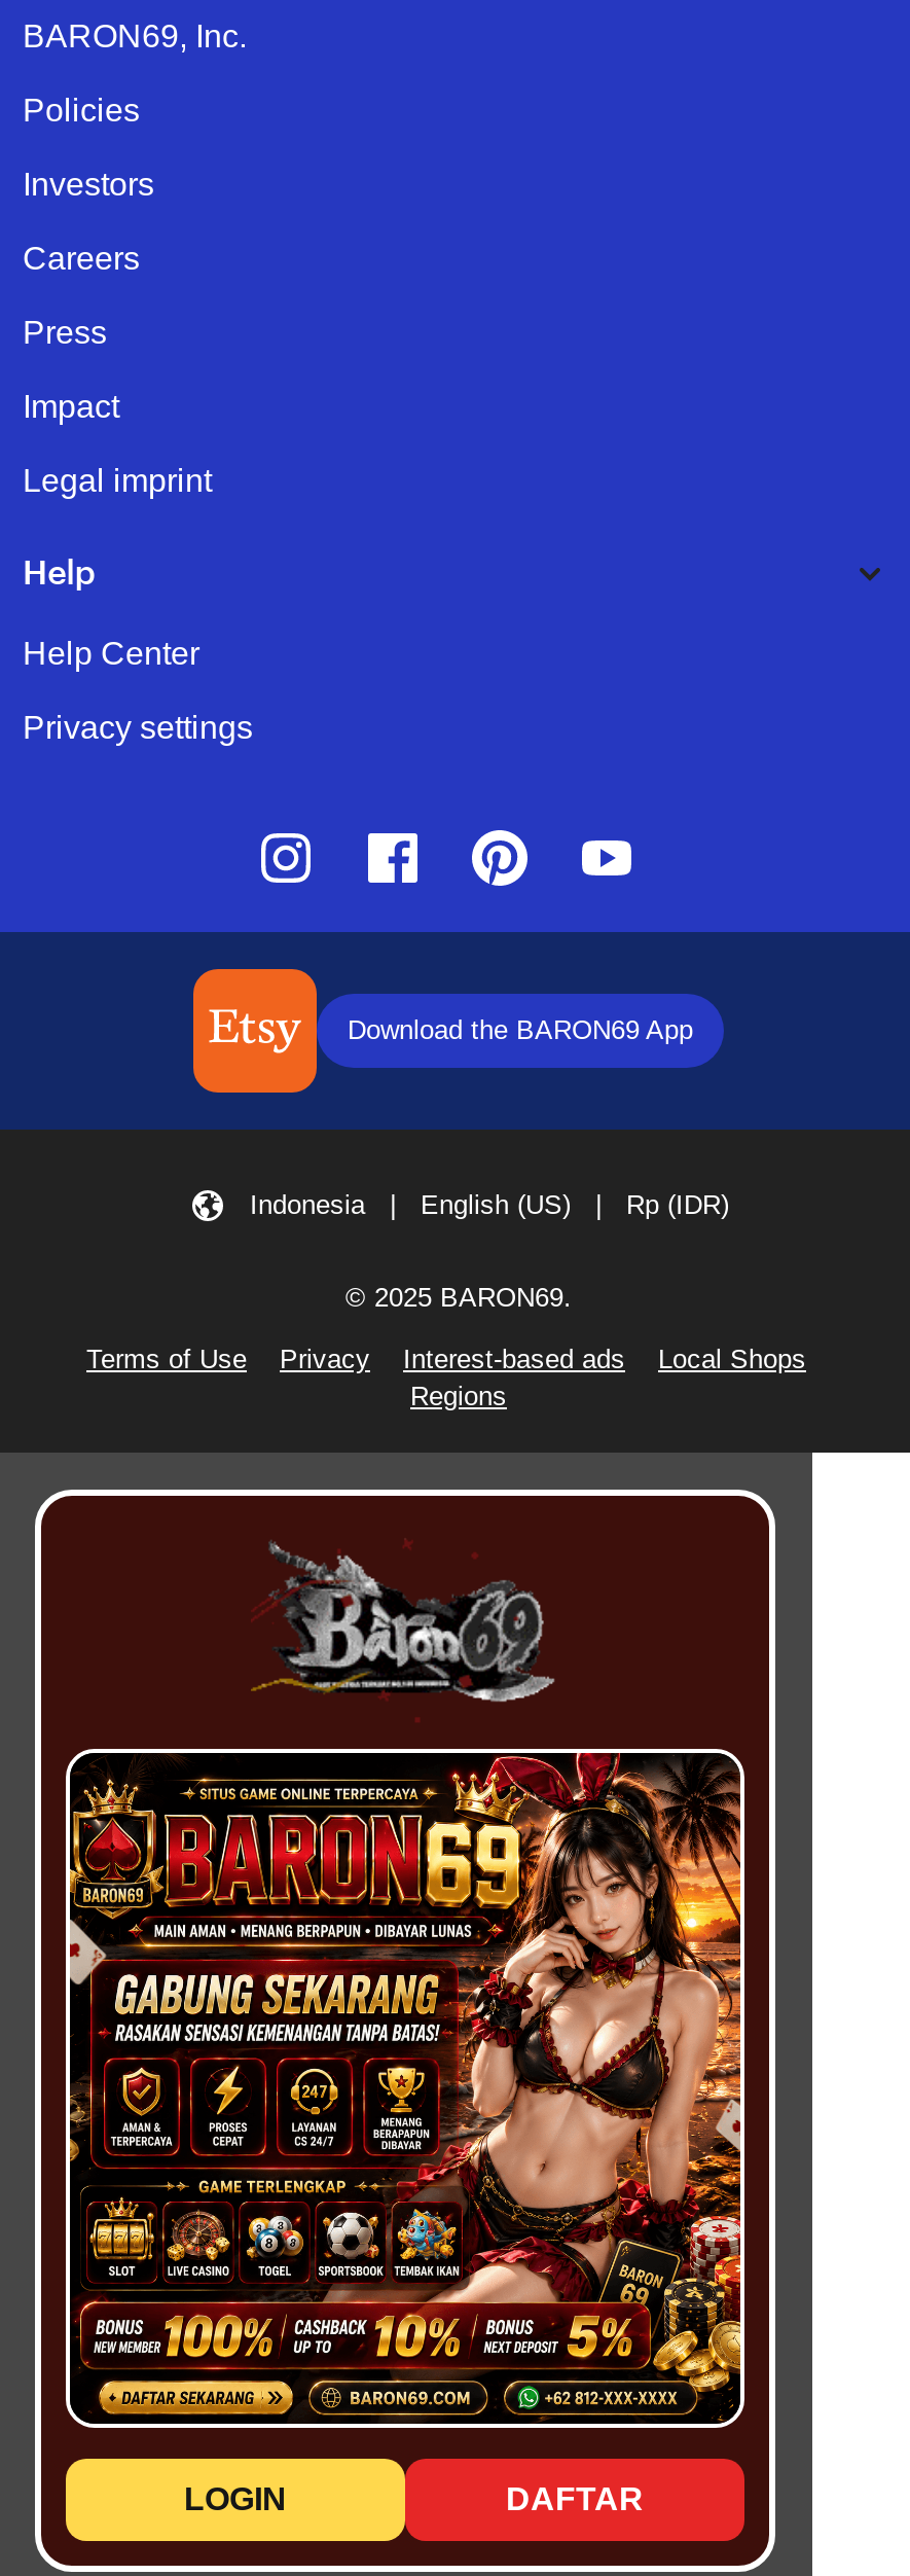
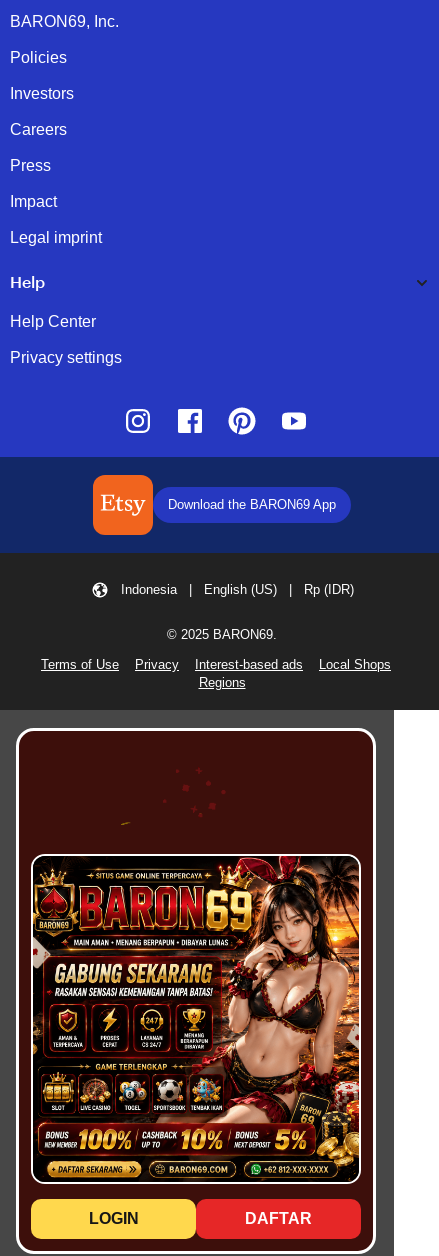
- [image]
